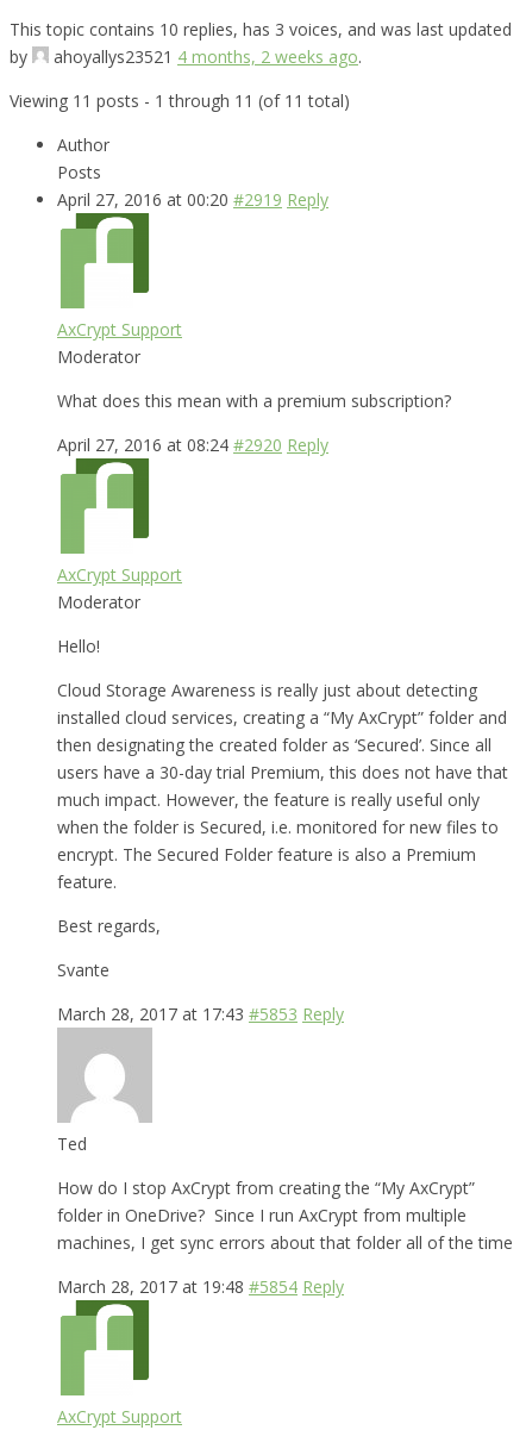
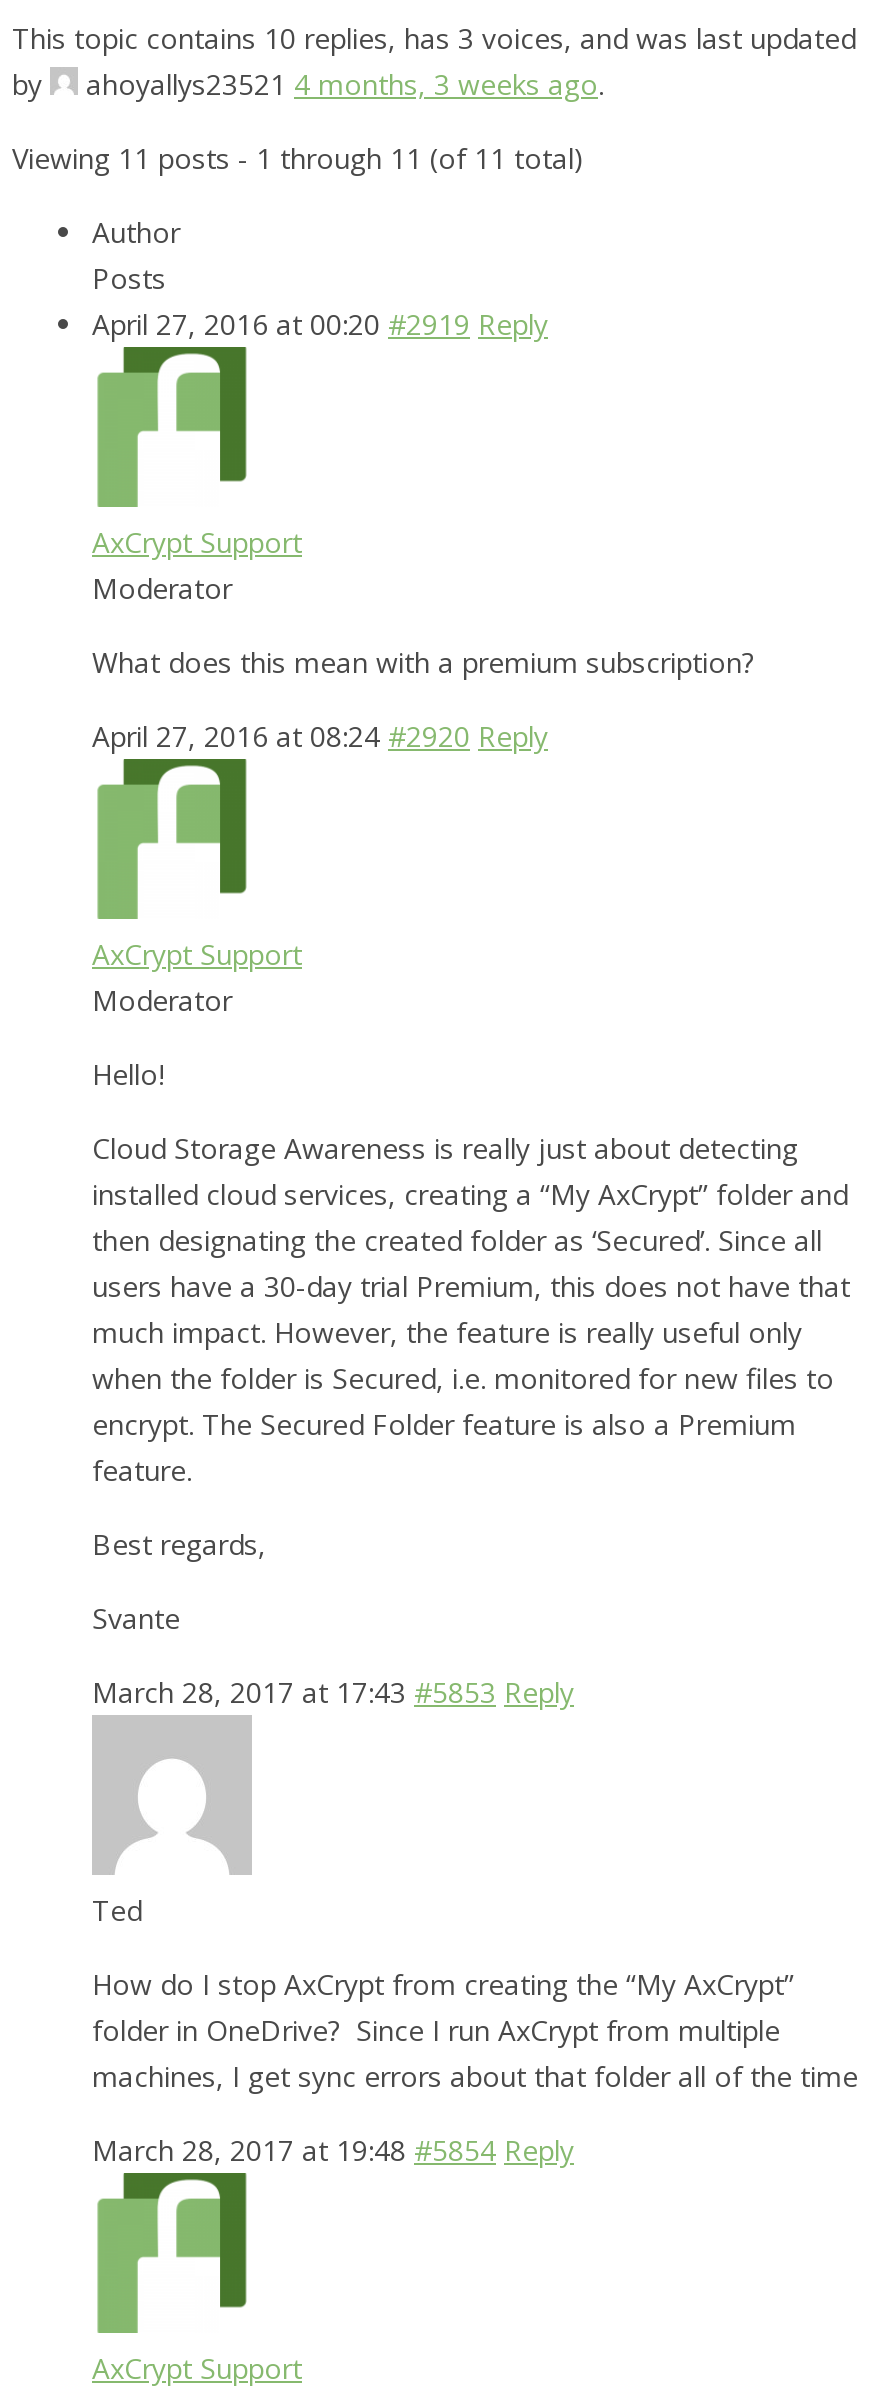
- ahoyallys23521 4 months, 2 weeks ago.
+ ahoyallys23521 4 months, 3 weeks ago.
